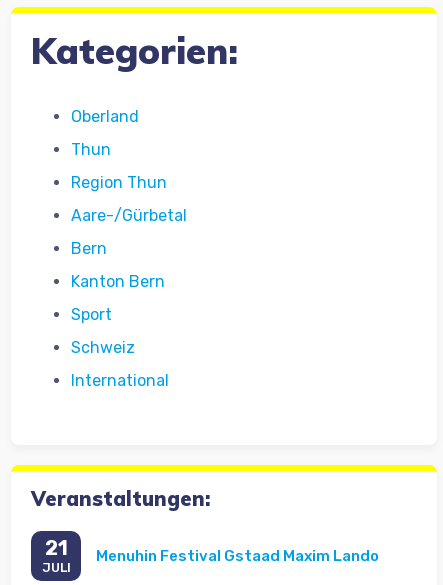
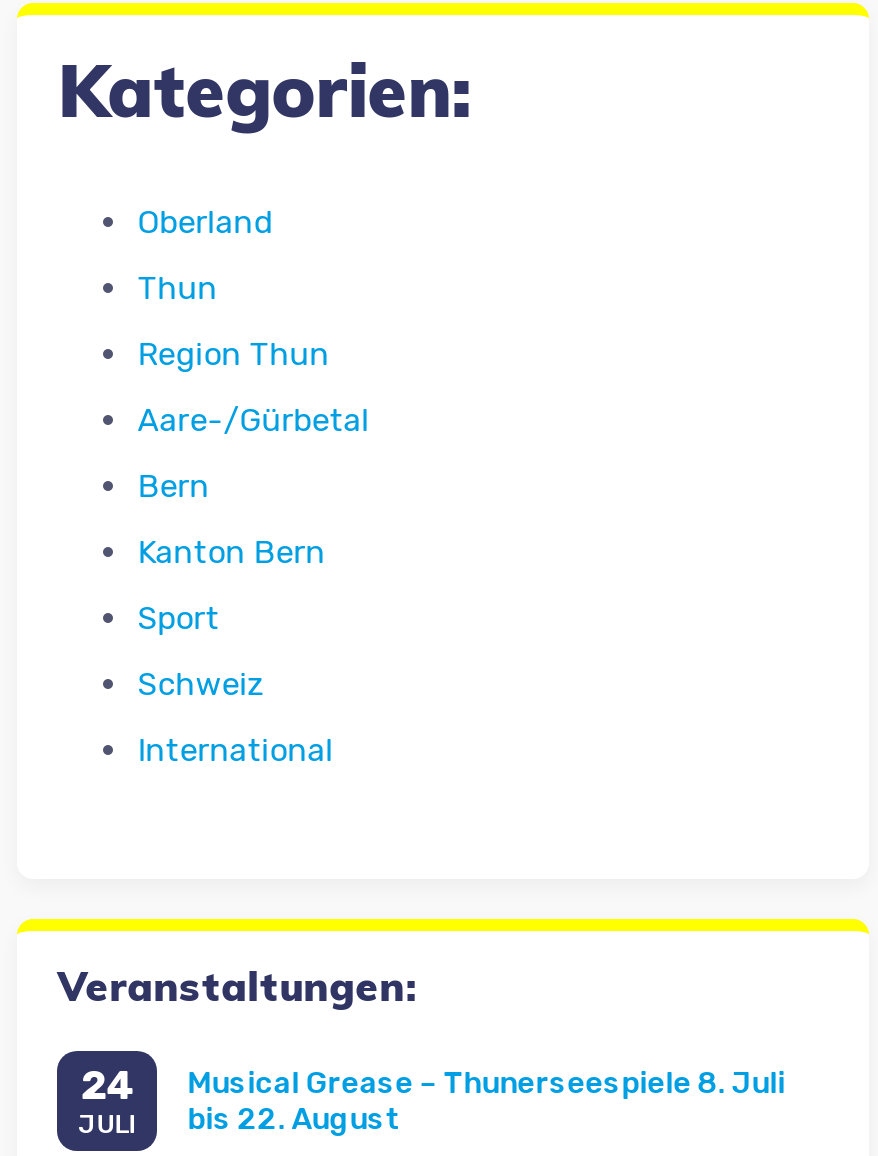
- 21
+ 24

- Menuhin Festival Gstaad Maxim Lando
+ Musical Grease – Thunerseespiele 8. Juli
+ bis 22. August
